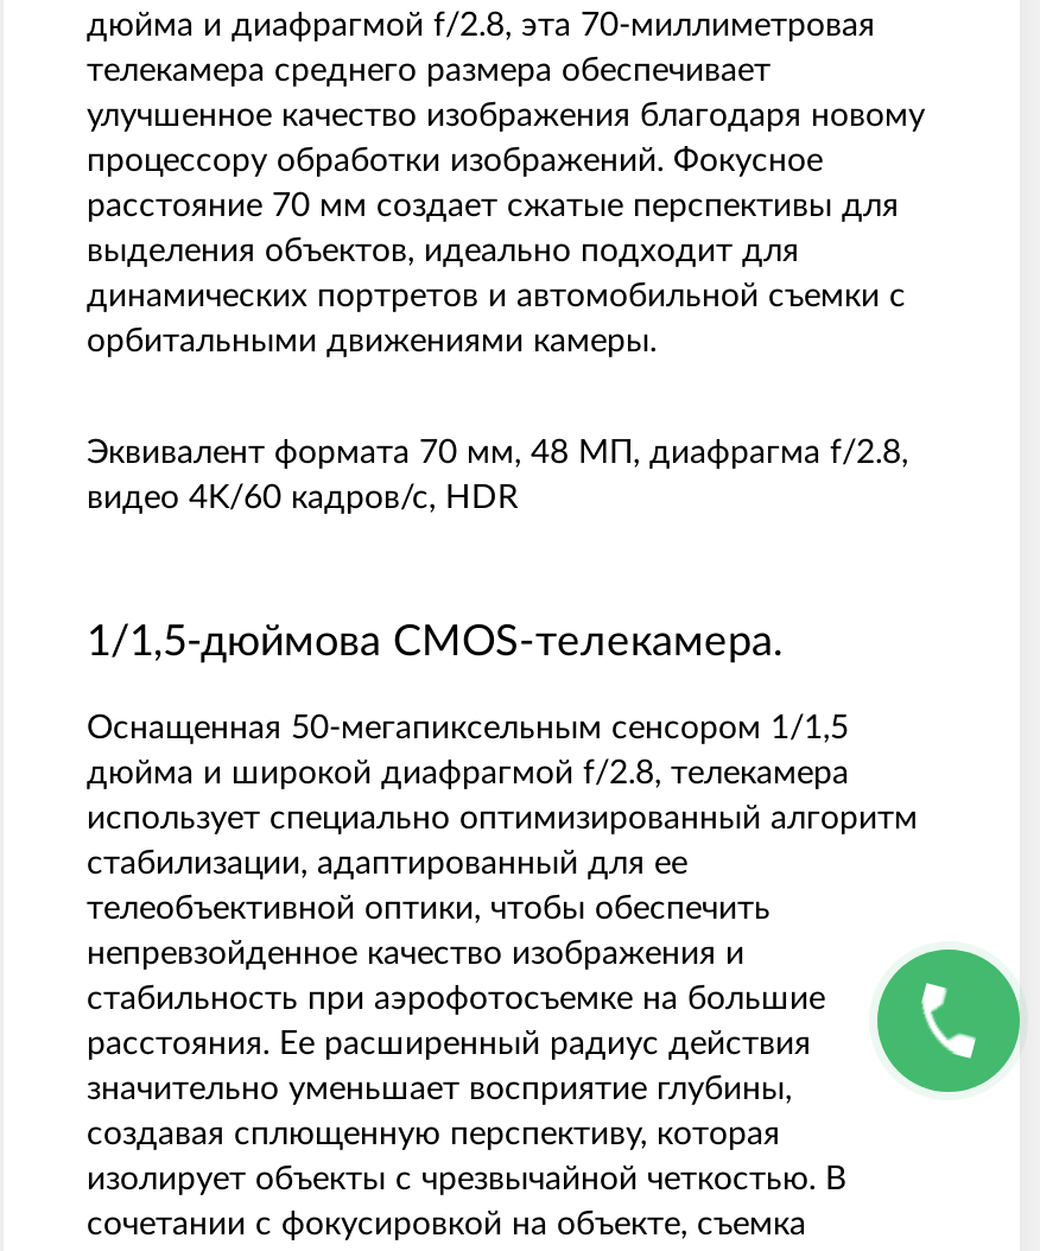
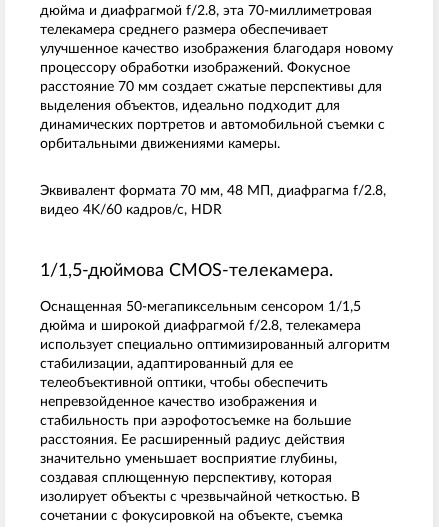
- [image]
